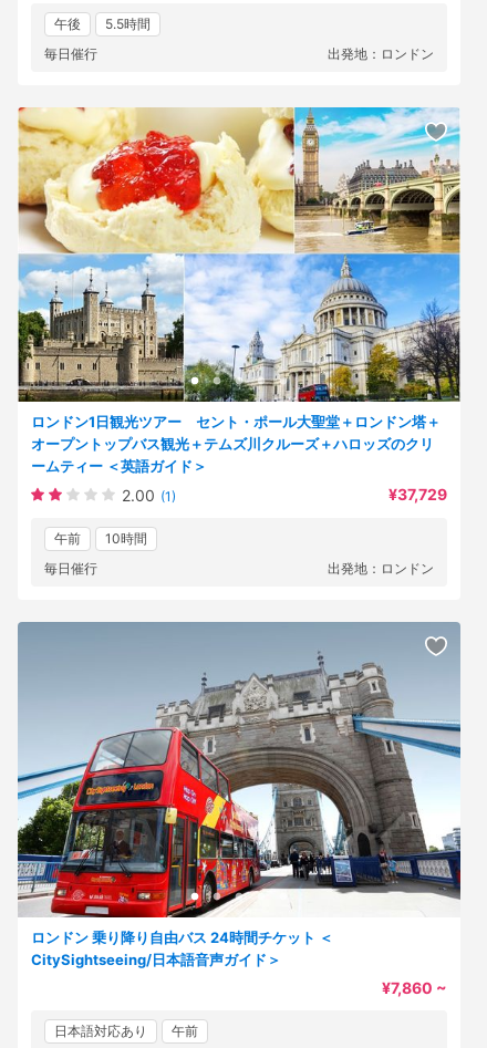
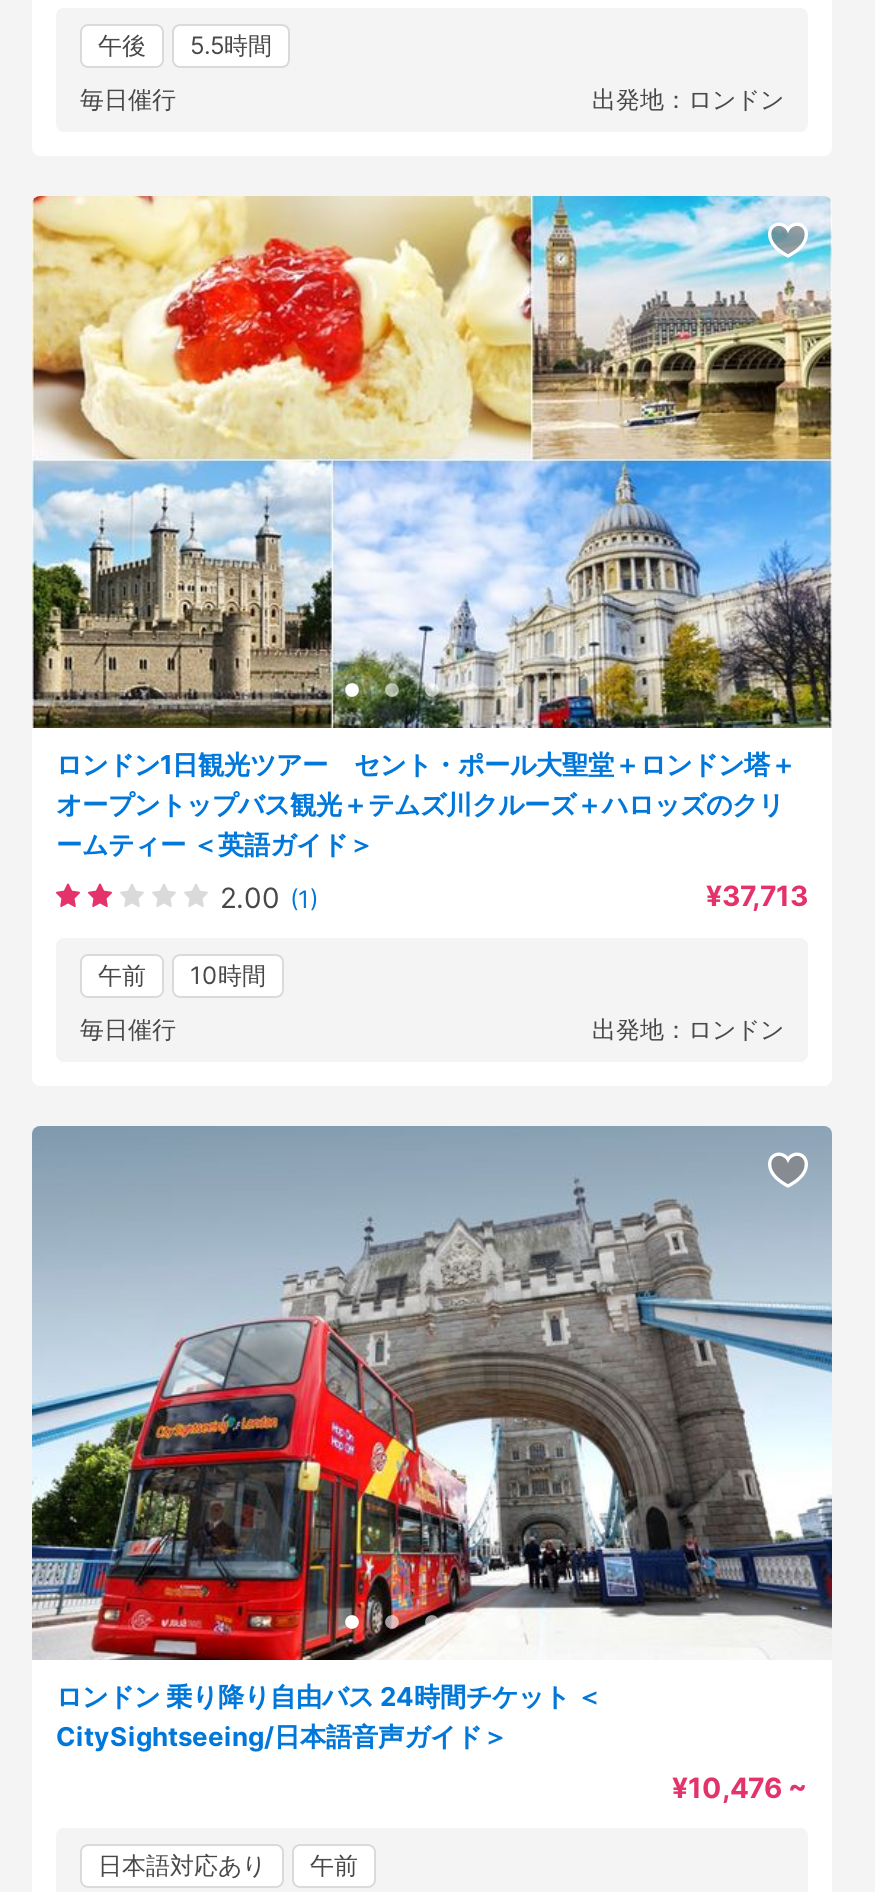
- ¥37,729
+ ¥37,713

- ¥7,860 ~
+ ¥10,476 ~
